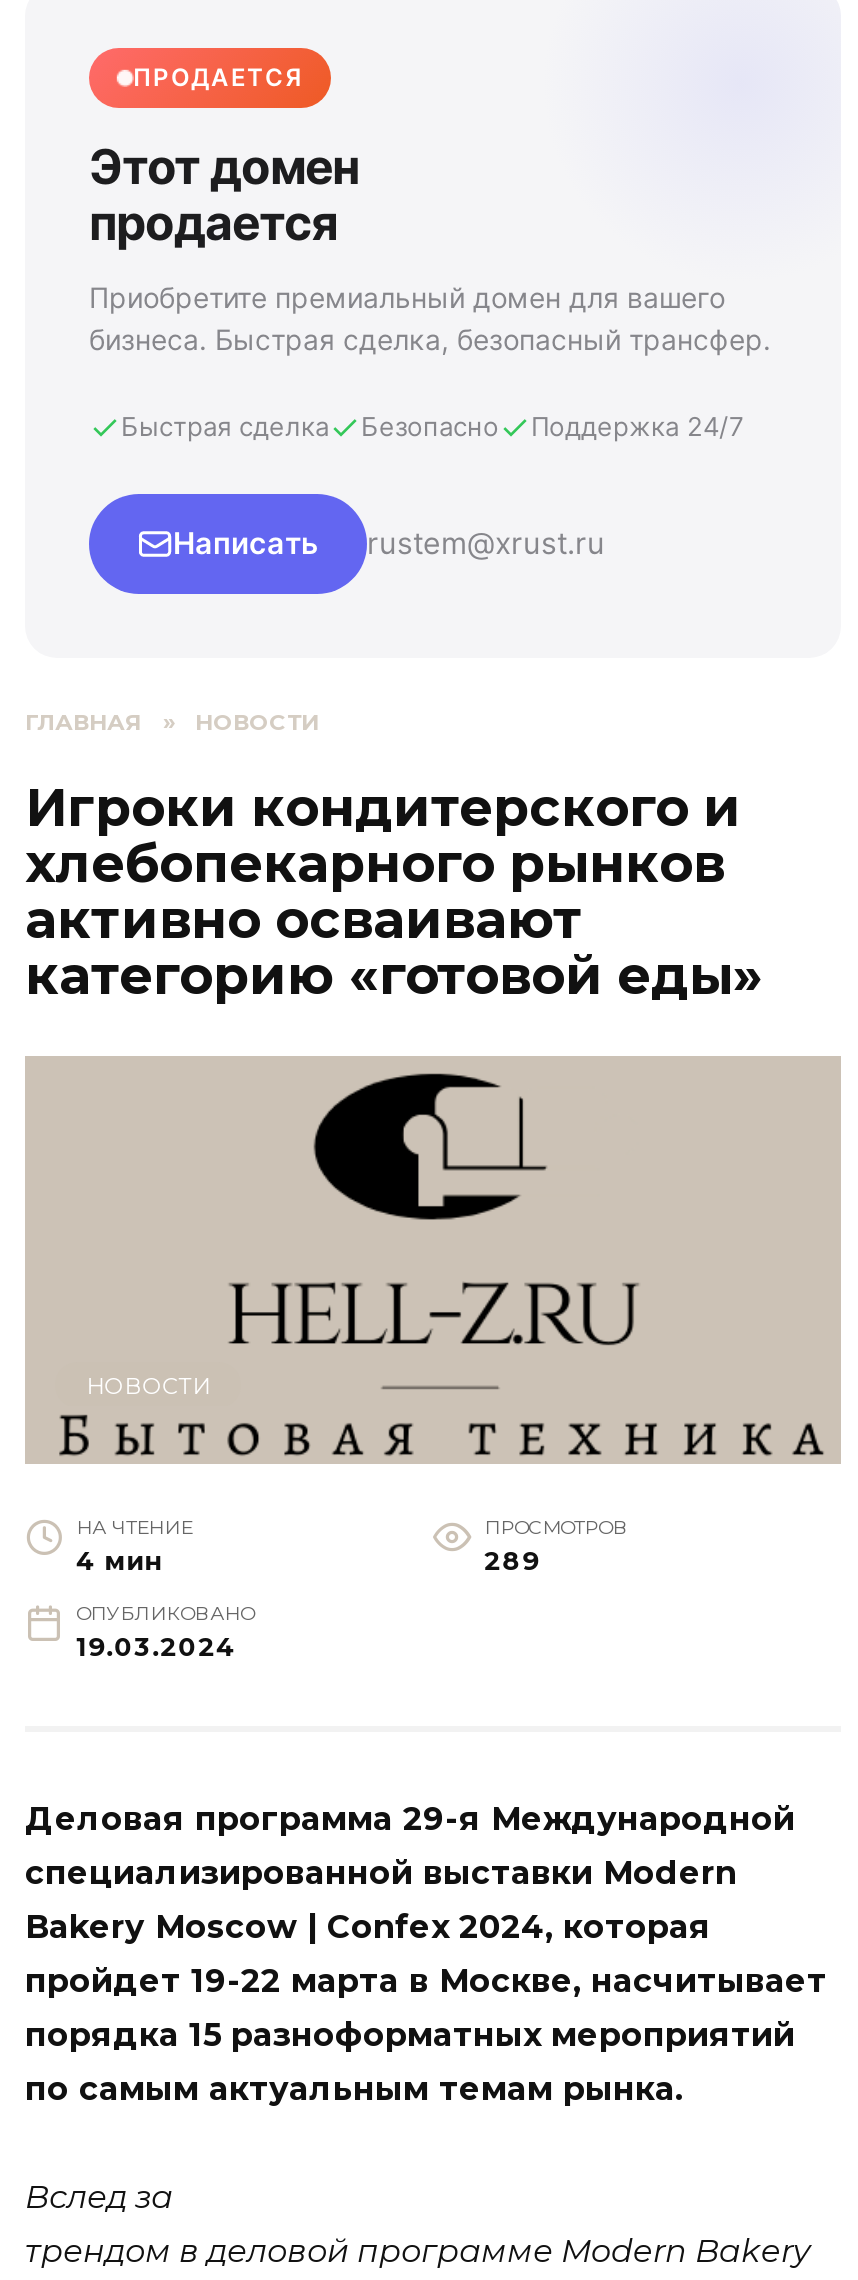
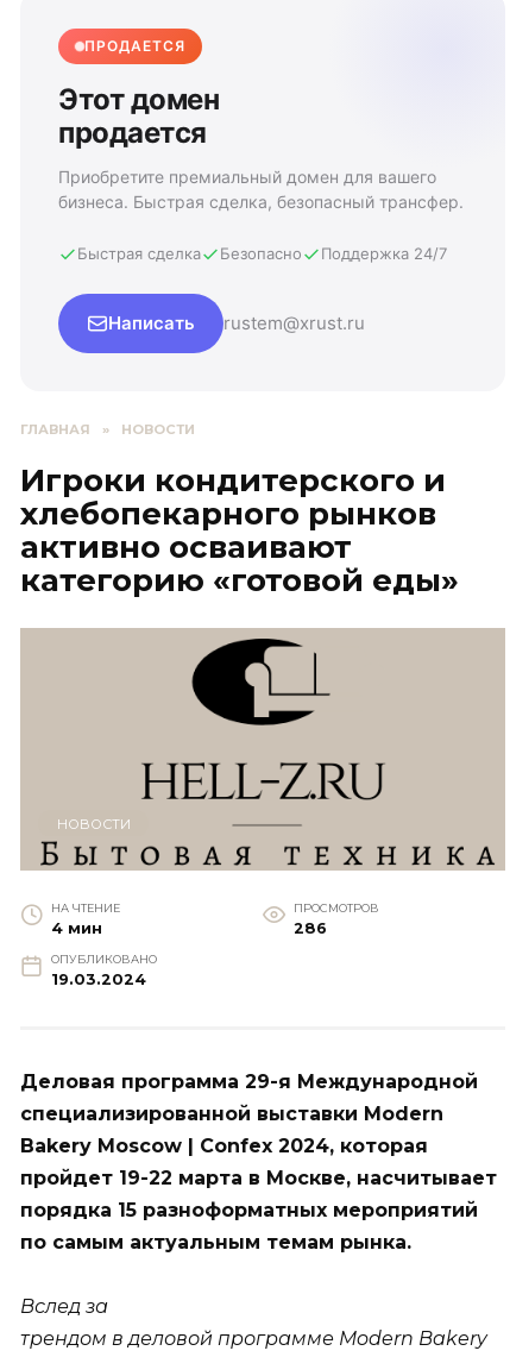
- 289
+ 286
